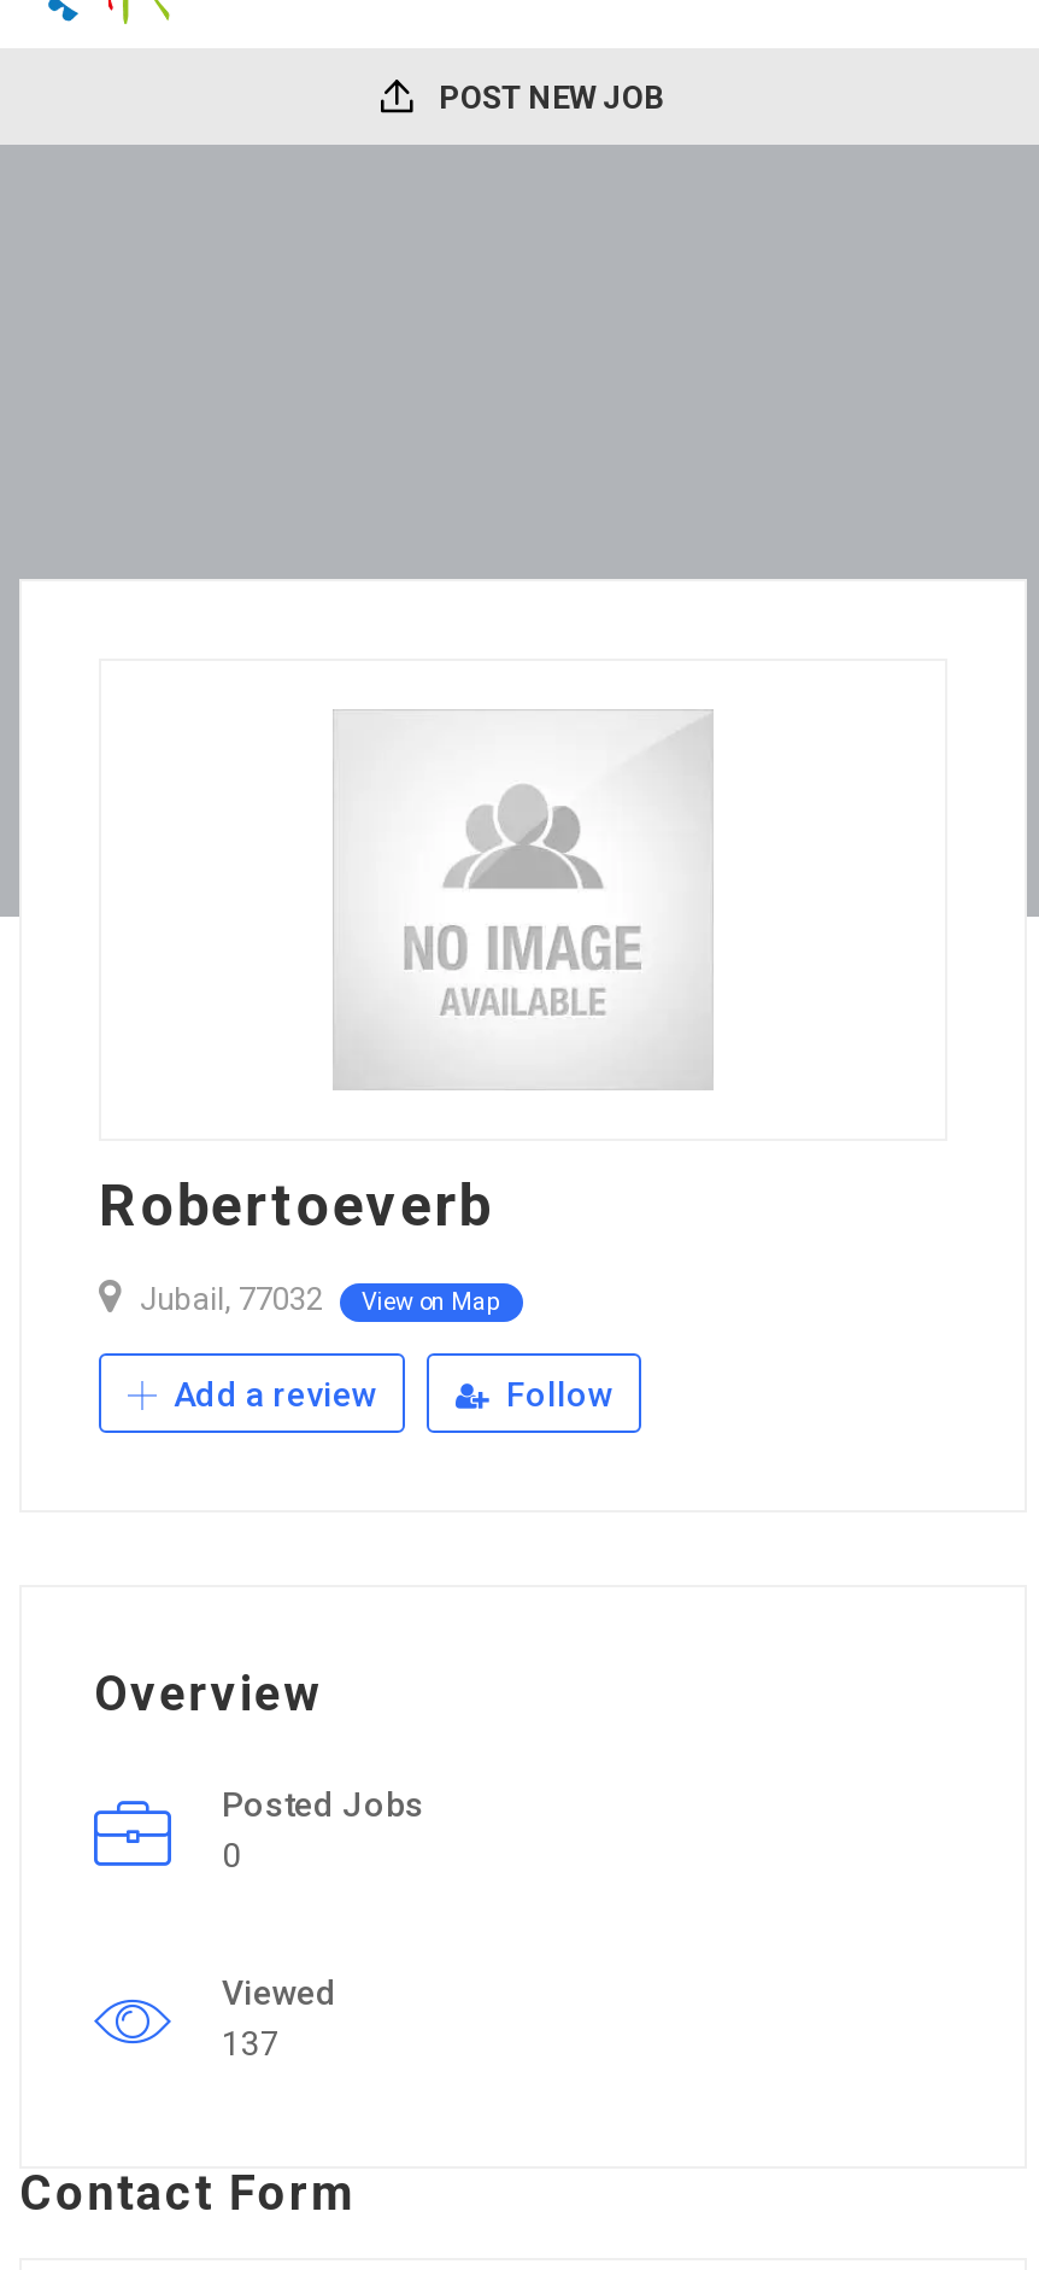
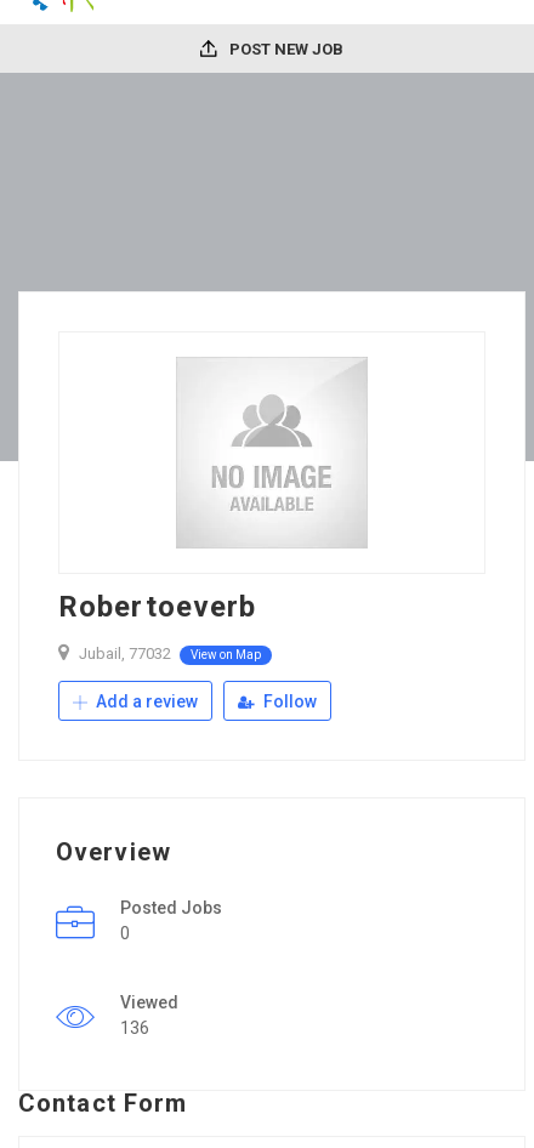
- 137
+ 136
